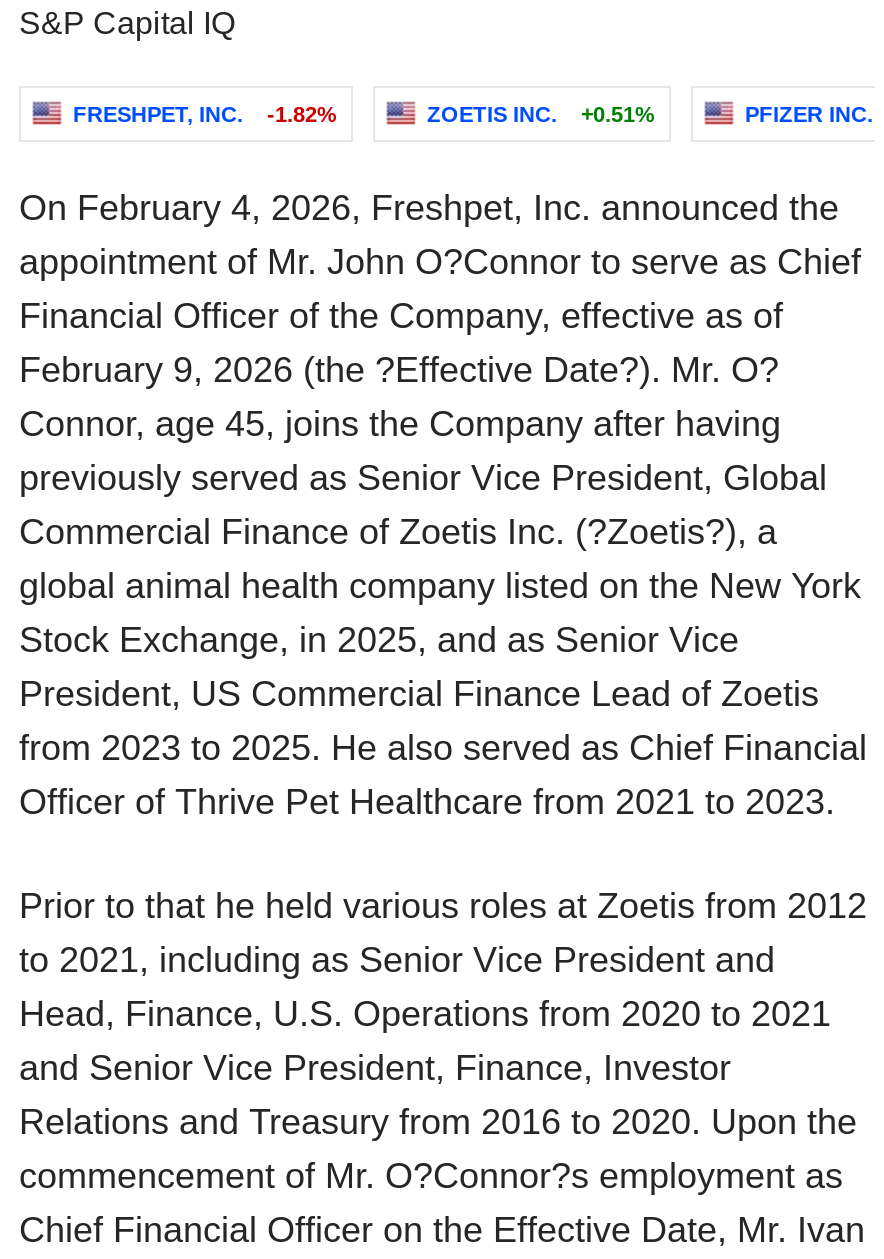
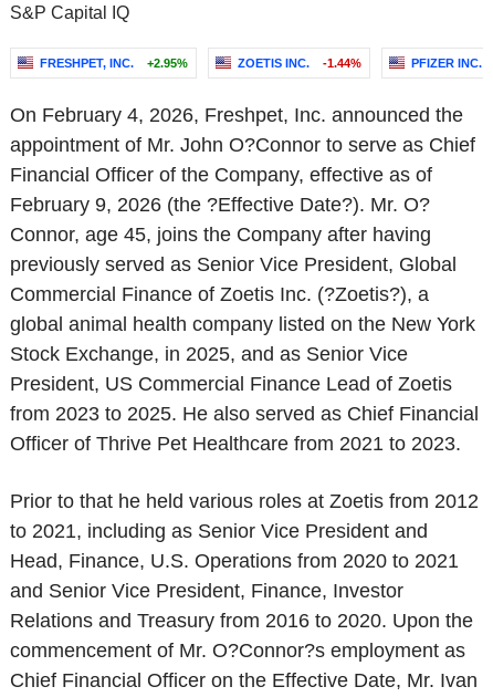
- FRESHPET, INC. -1.82%
+ FRESHPET, INC. +2.95%

- ZOETIS INC. +0.51%
+ ZOETIS INC. -1.44%
